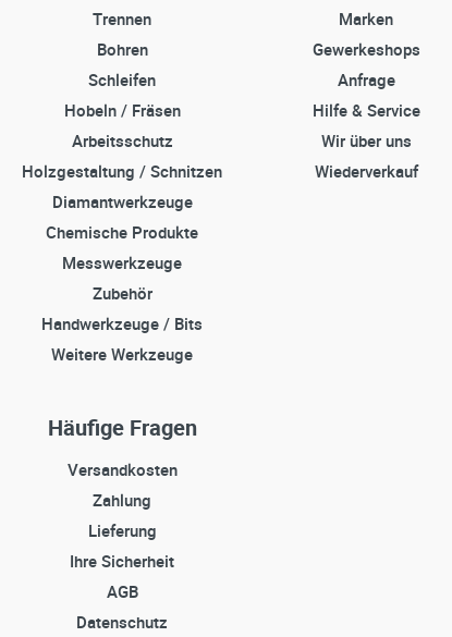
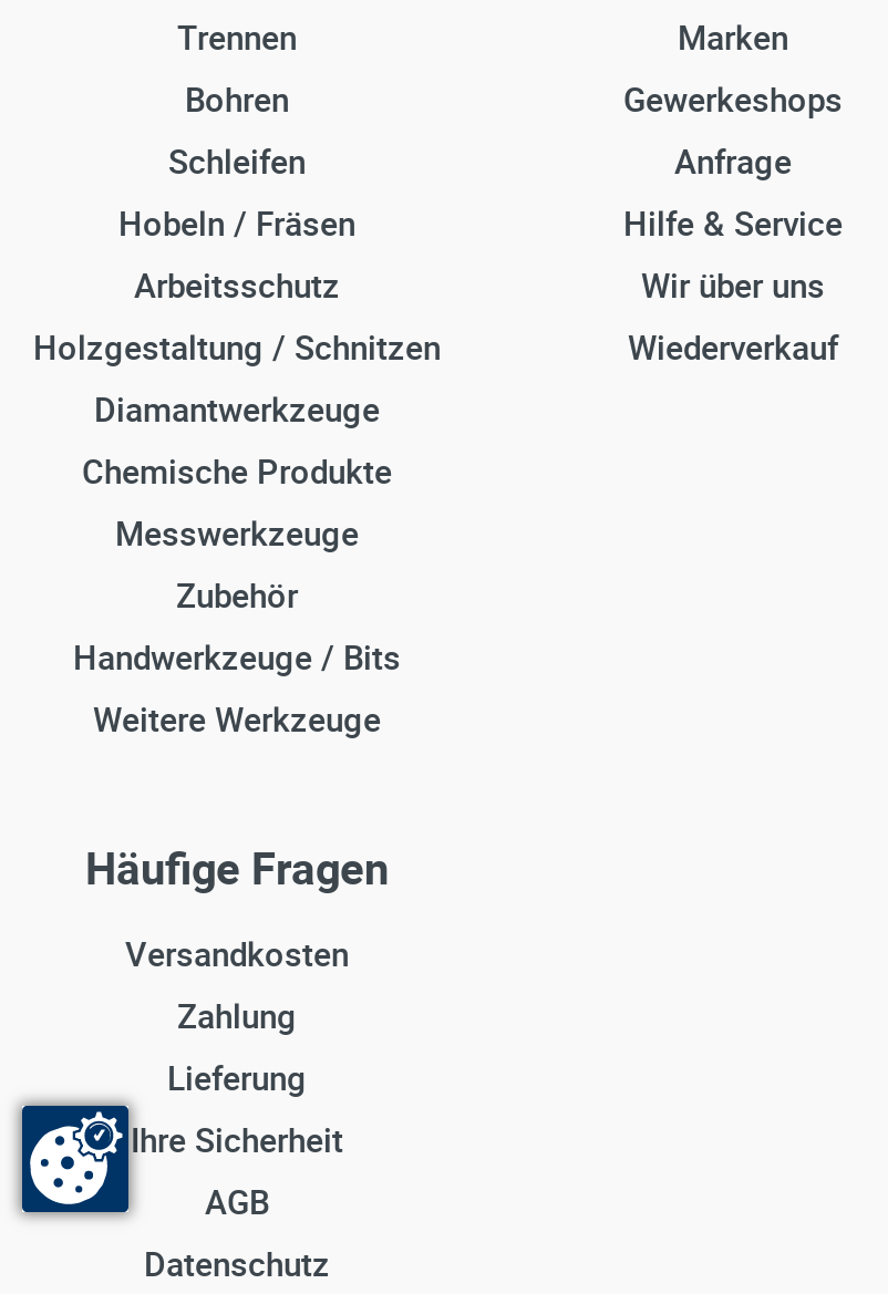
+ [image]
